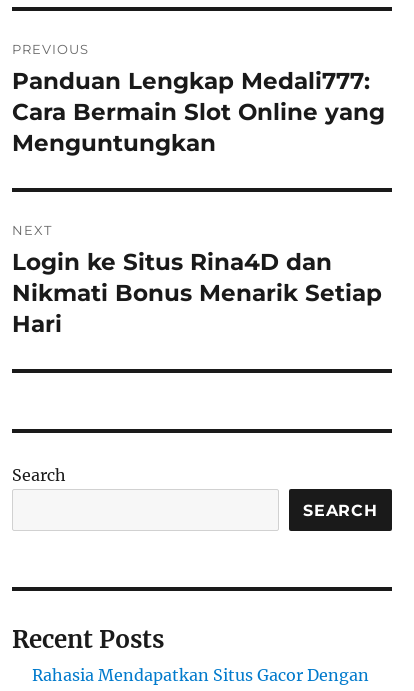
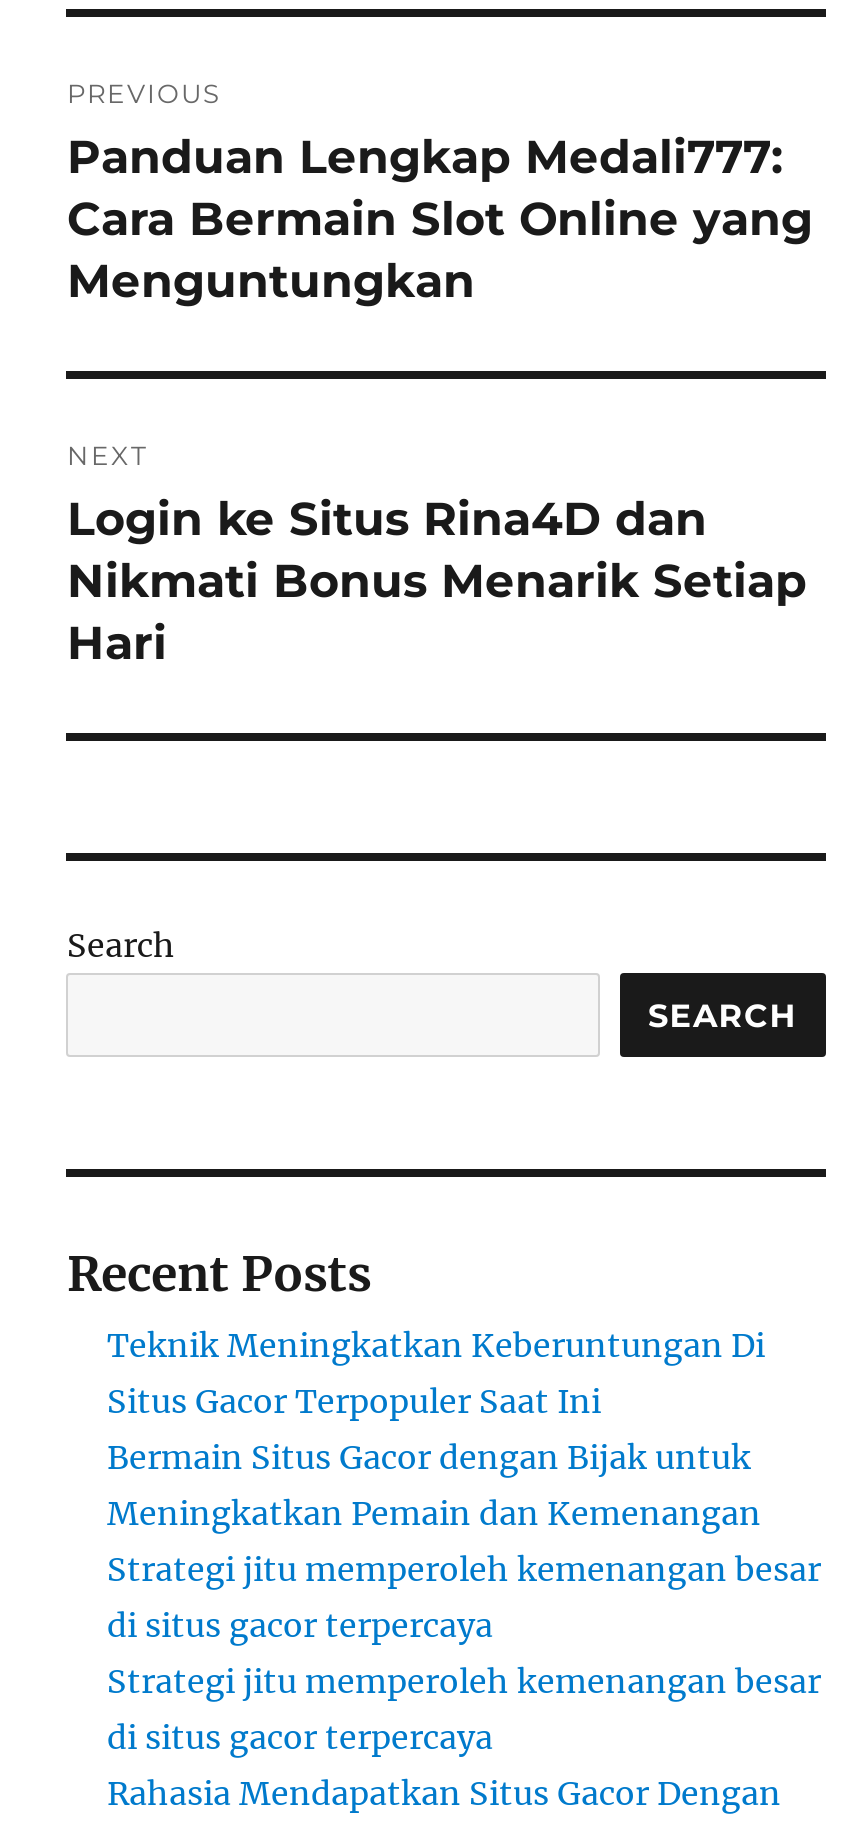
+ Teknik Meningkatkan Keberuntungan Di
+ Situs Gacor Terpopuler Saat Ini
+ Bermain Situs Gacor dengan Bijak untuk
+ Meningkatkan Pemain dan Kemenangan
+ Strategi jitu memperoleh kemenangan besar
+ di situs gacor terpercaya
+ Strategi jitu memperoleh kemenangan besar
+ di situs gacor terpercaya
